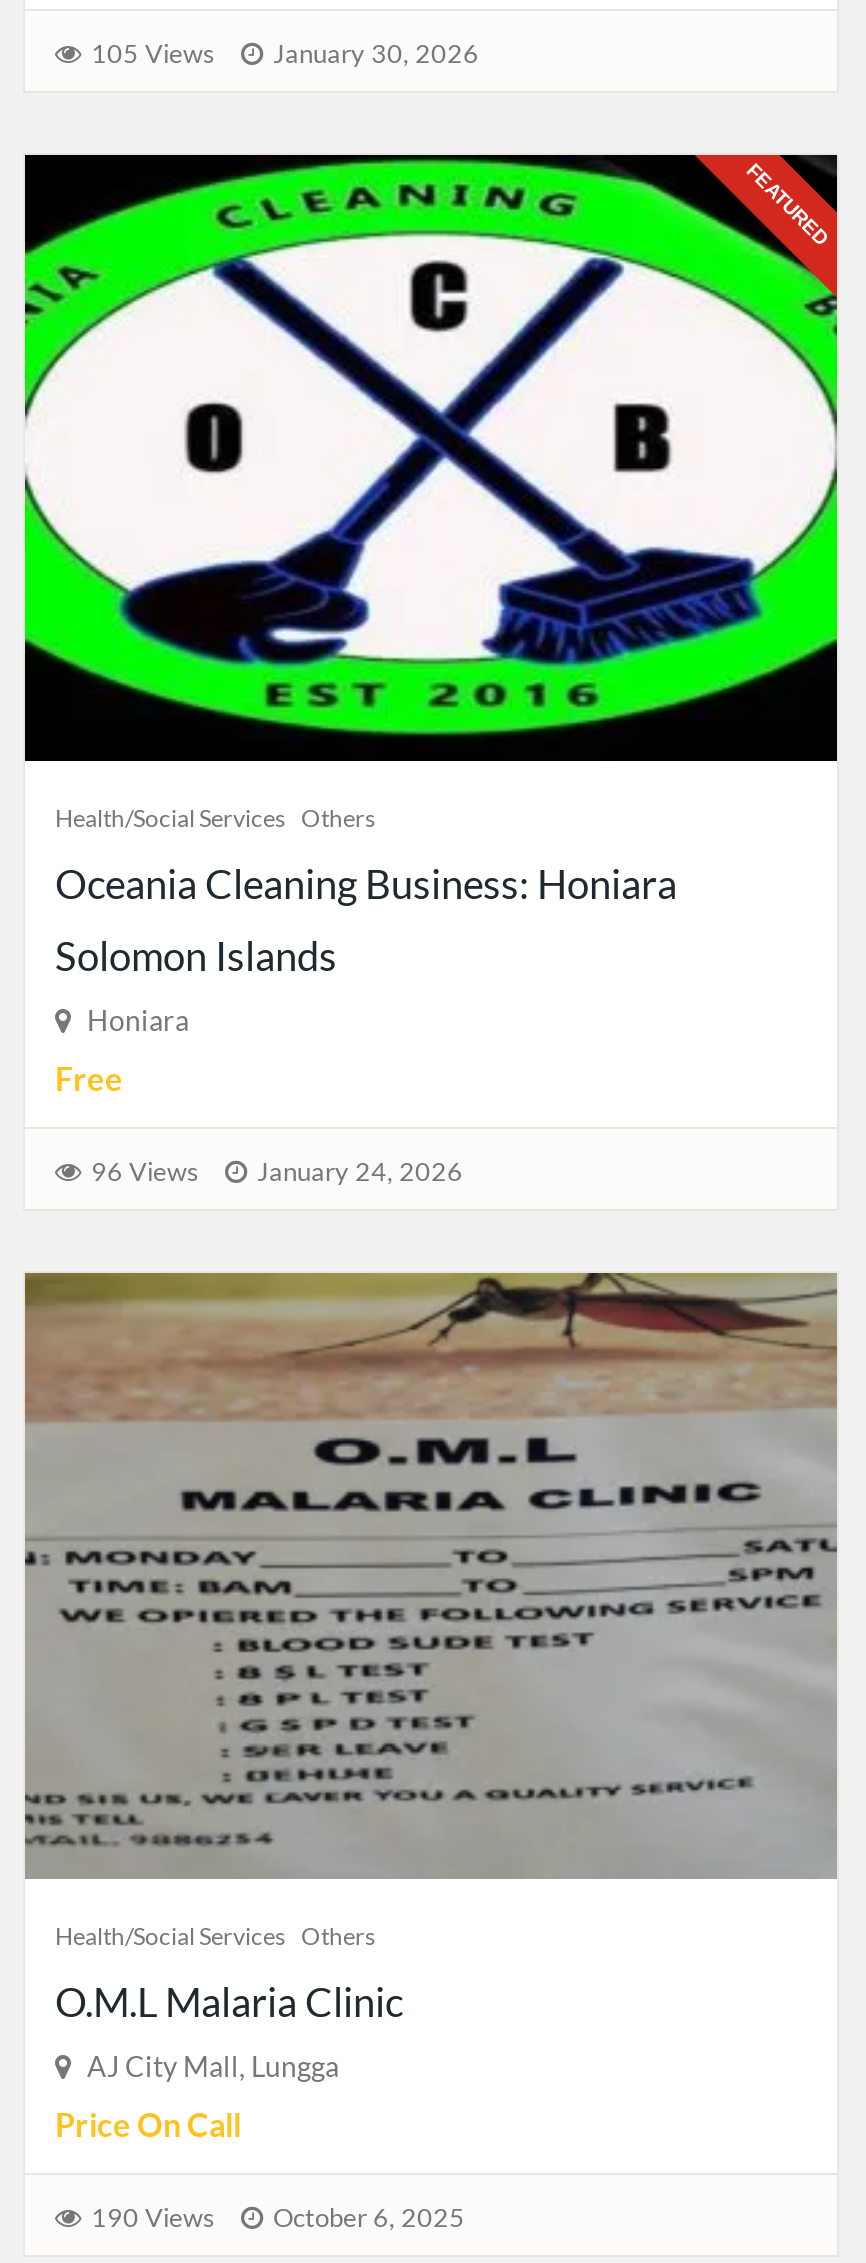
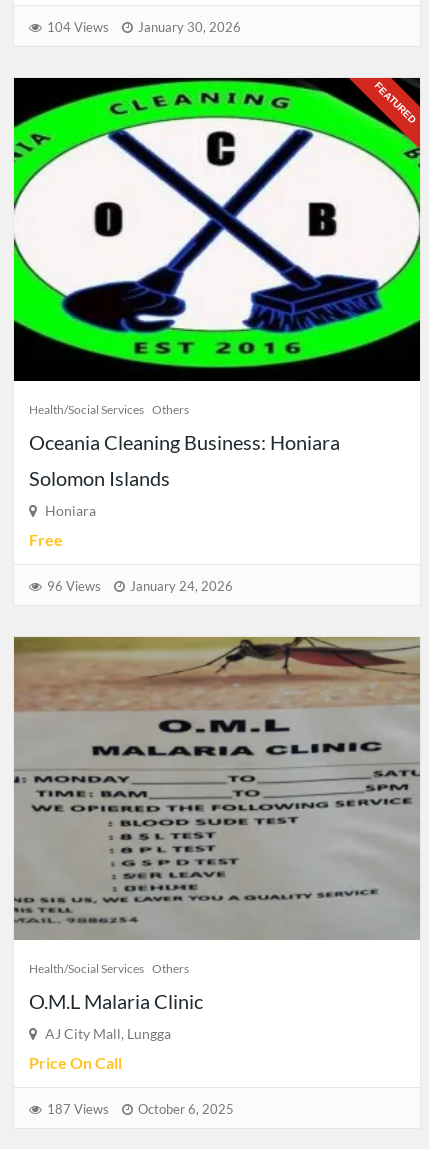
- 105 Views January 30, 2026
+ 104 Views January 30, 2026

- 190 Views October 6, 2025
+ 187 Views October 6, 2025
